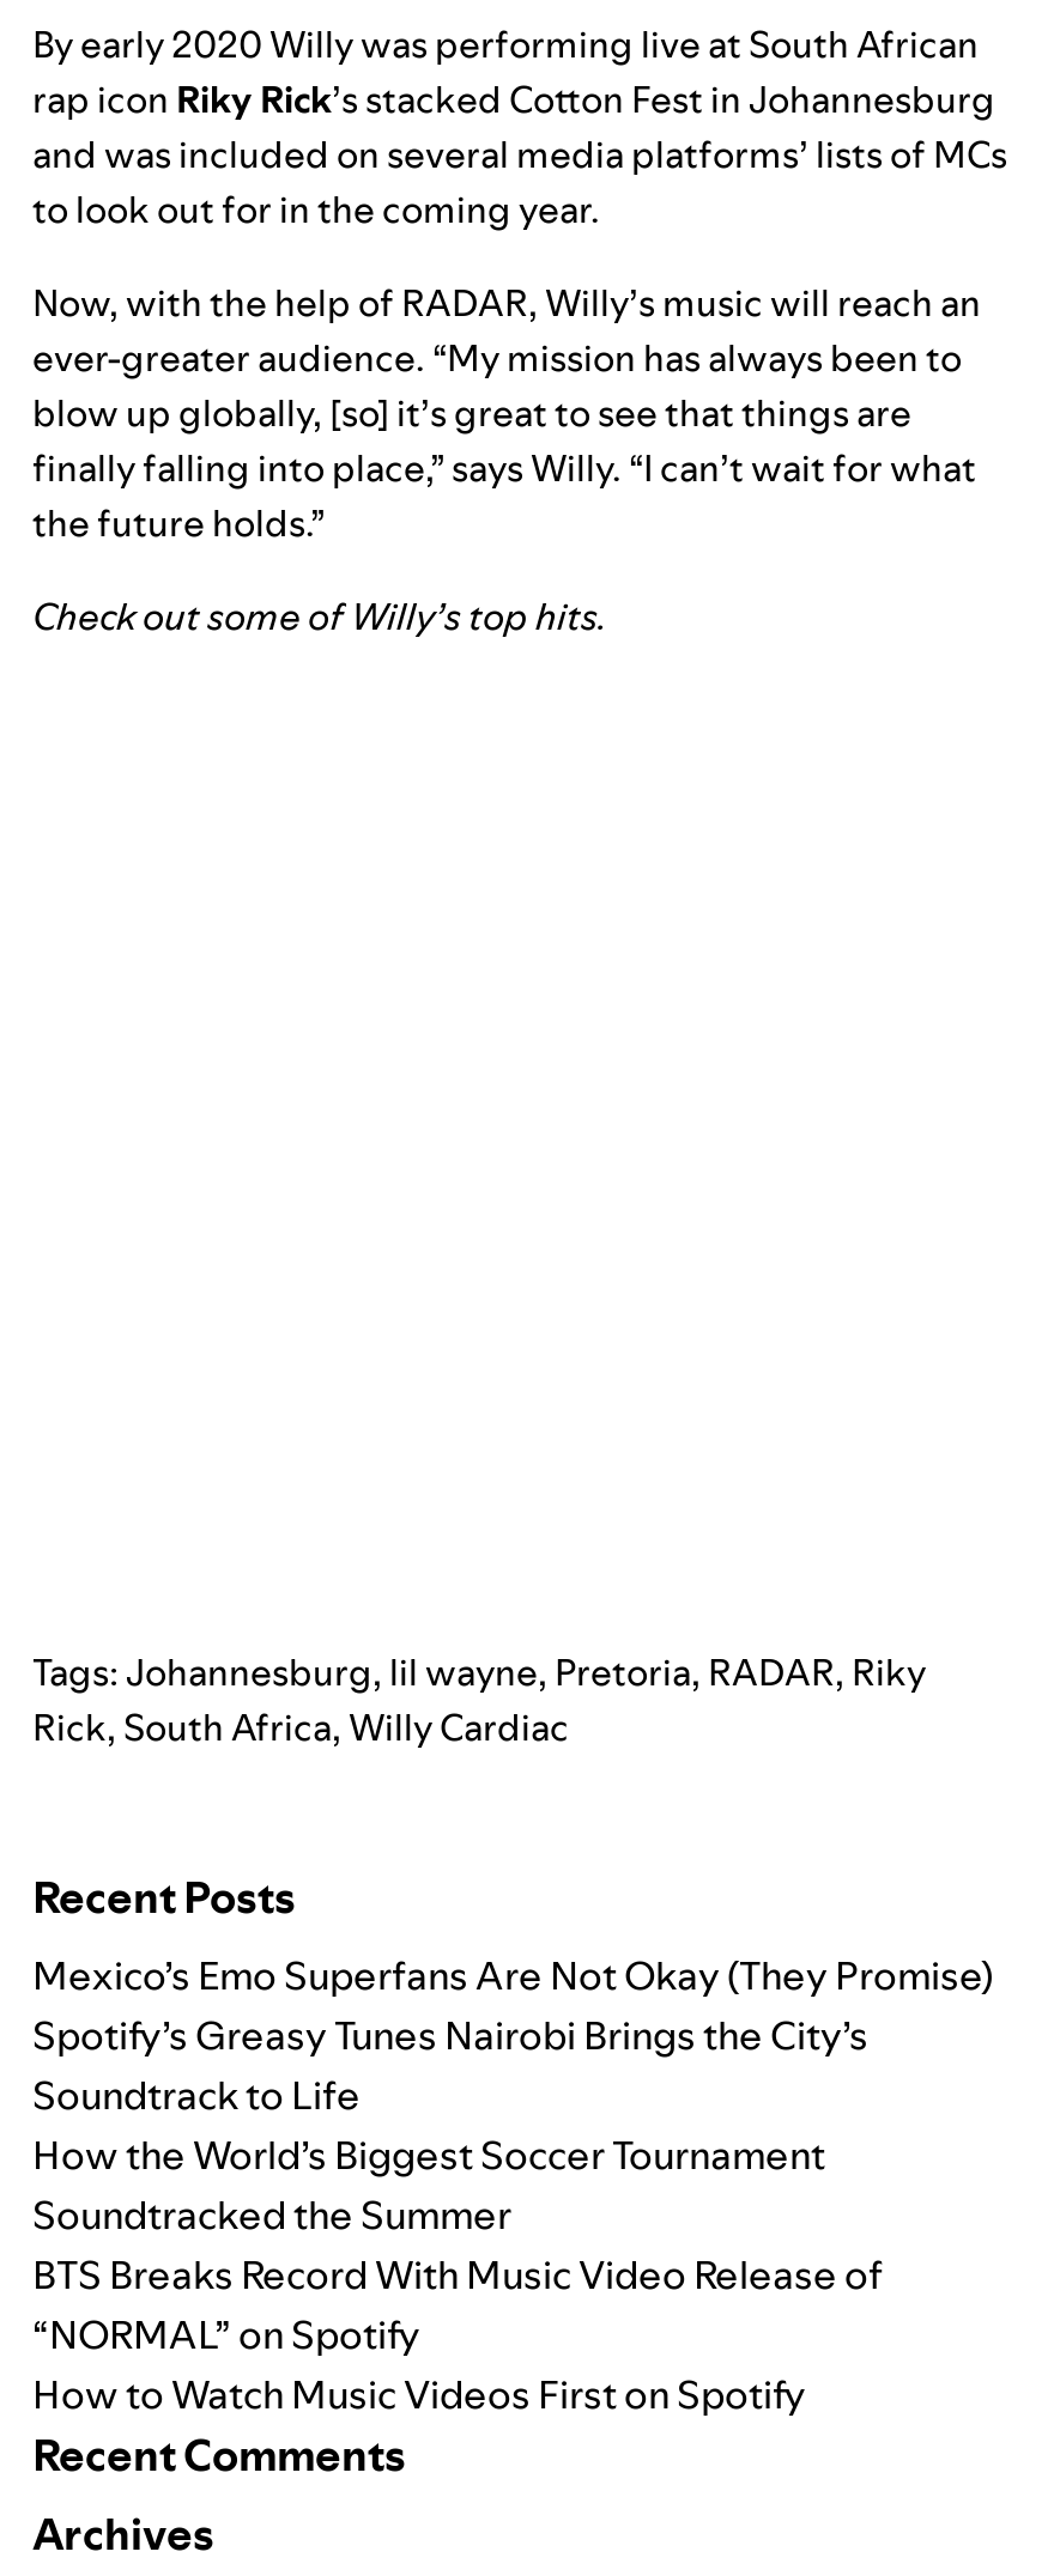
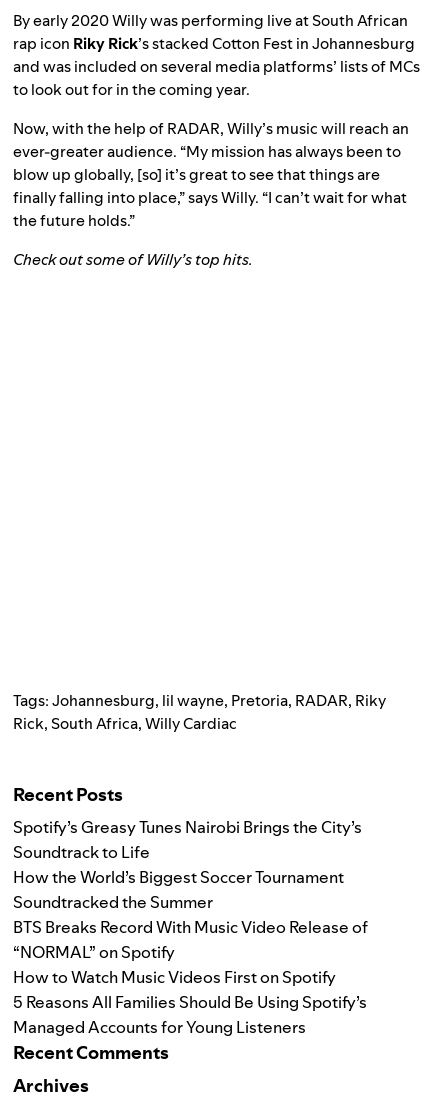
- Mexico’s Emo Superfans Are Not Okay (They Promise)

moved up: Spotify’s Greasy Tunes Nairobi Brings the City’s | Soundtrack to Life | How the World’s Biggest Soccer Tournament | Soundtracked the Summer | BTS Breaks Record With Music Video Release of | “NORMAL” on Spotify | How to Watch Music Videos First on Spotify

+ 5 Reasons All Families Should Be Using Spotify’s
+ Managed Accounts for Young Listeners
